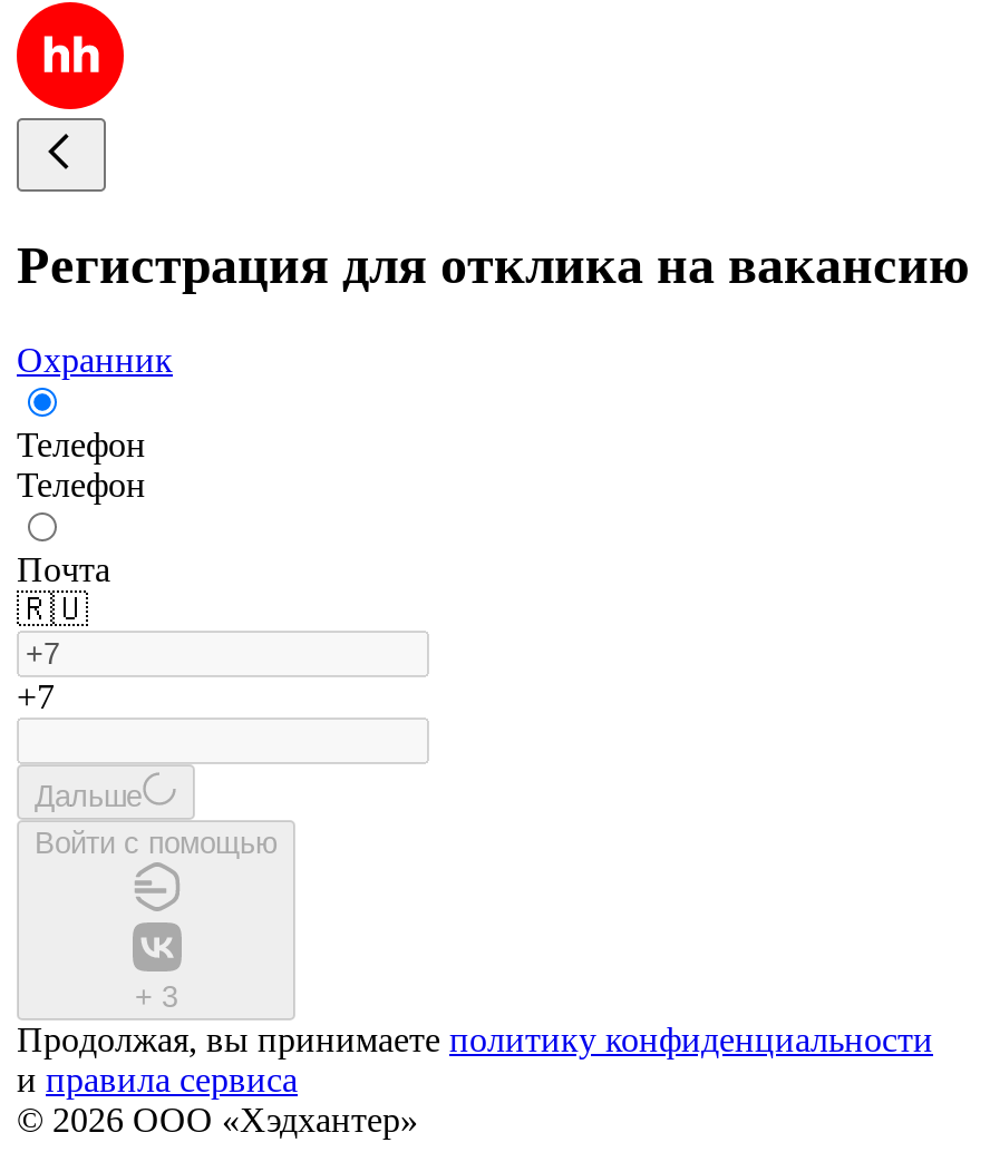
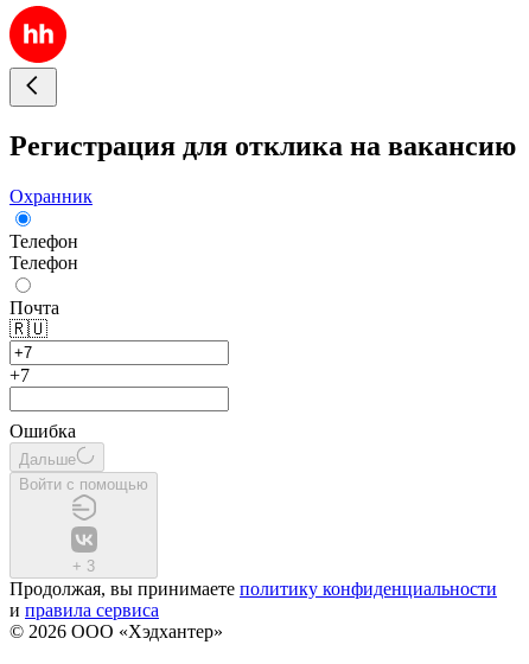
+ Ошибка
